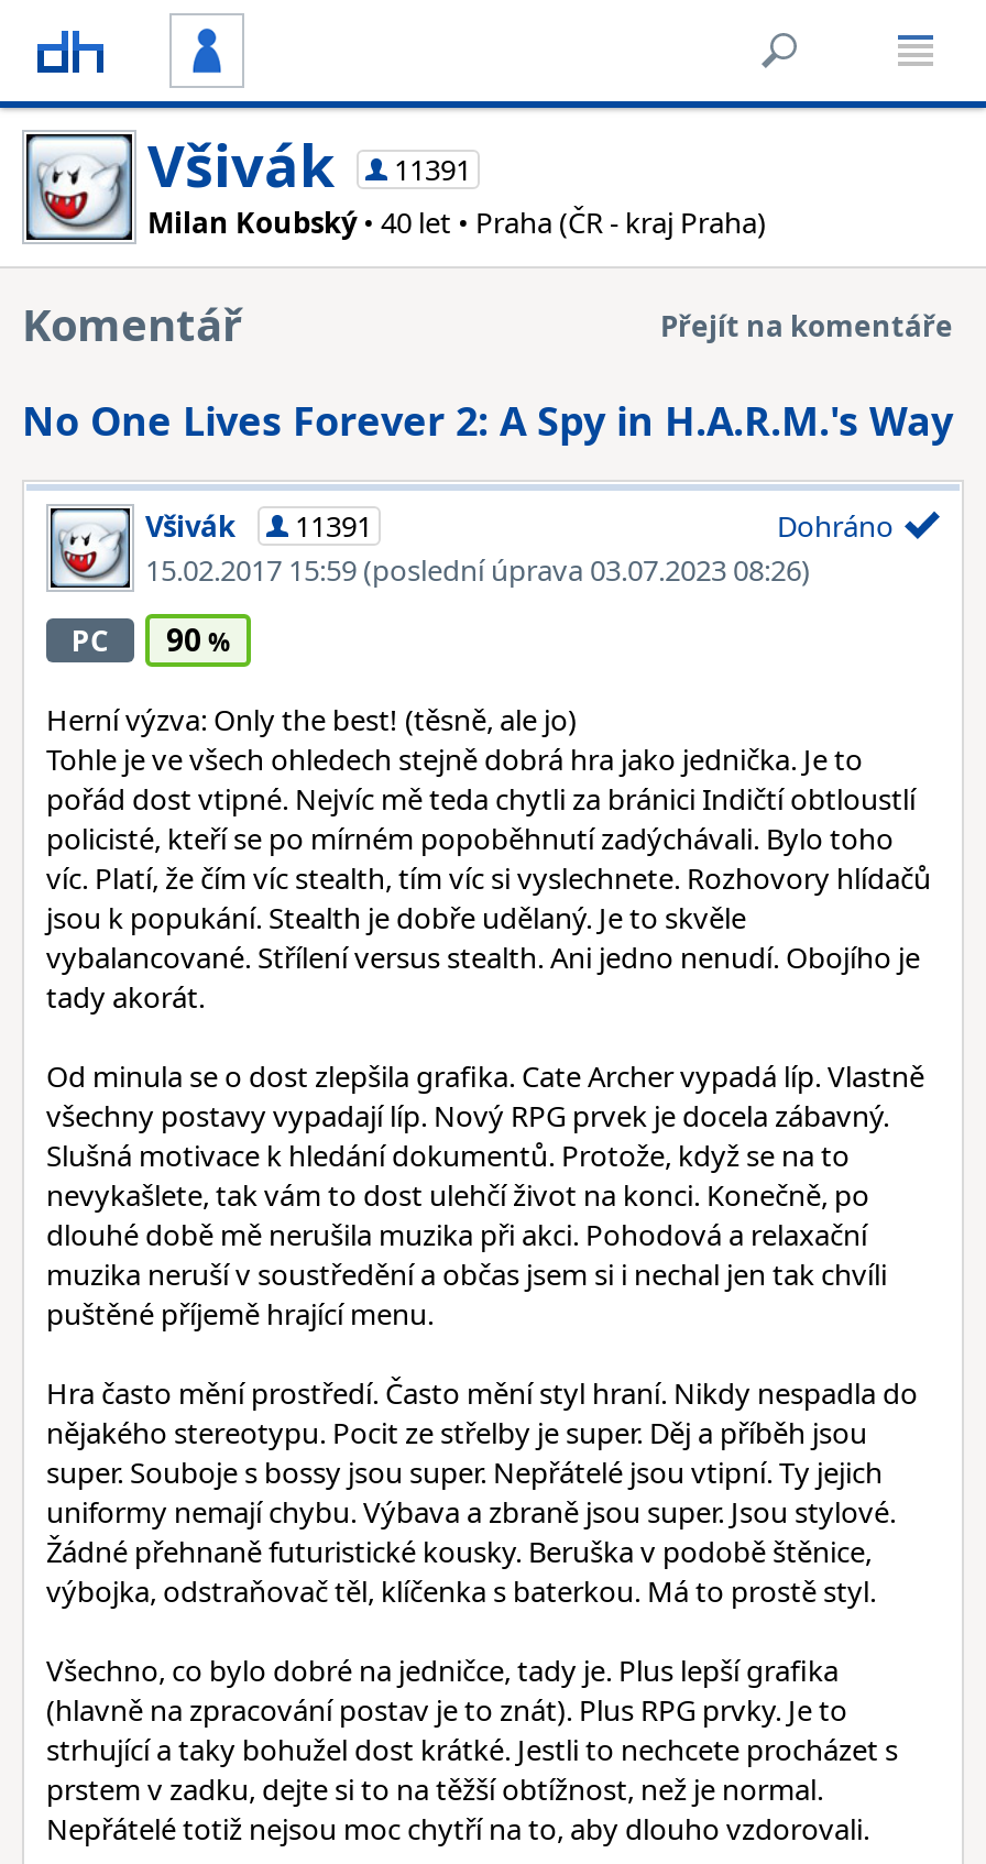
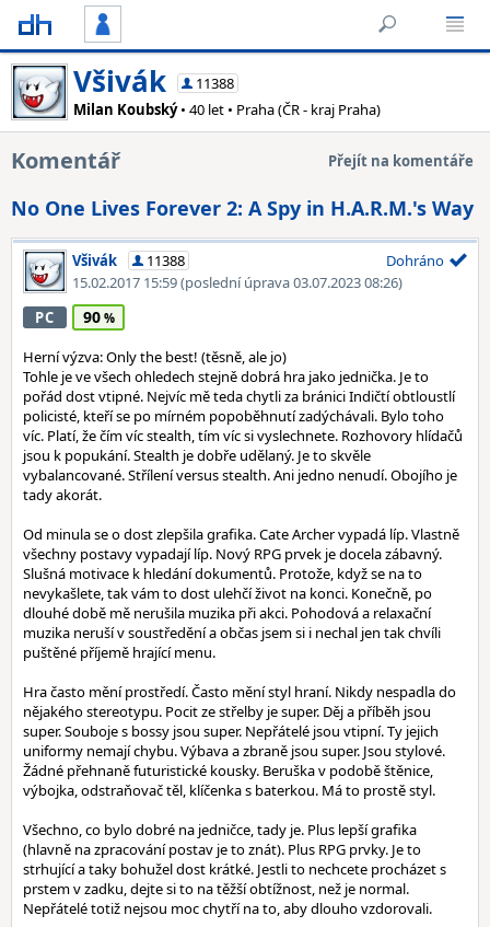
- Všivák 11391
+ Všivák 11388

- Všivák 11391
+ Všivák 11388
